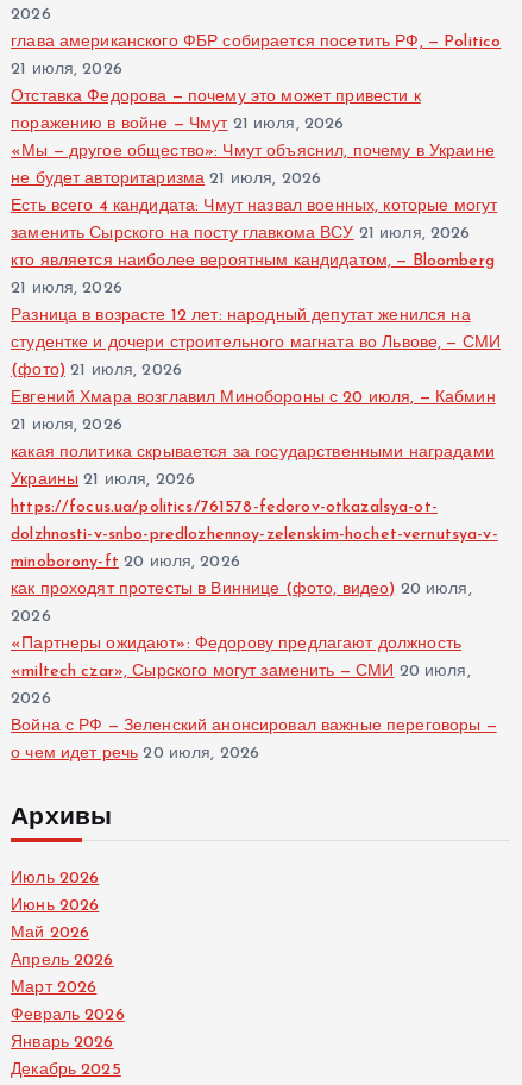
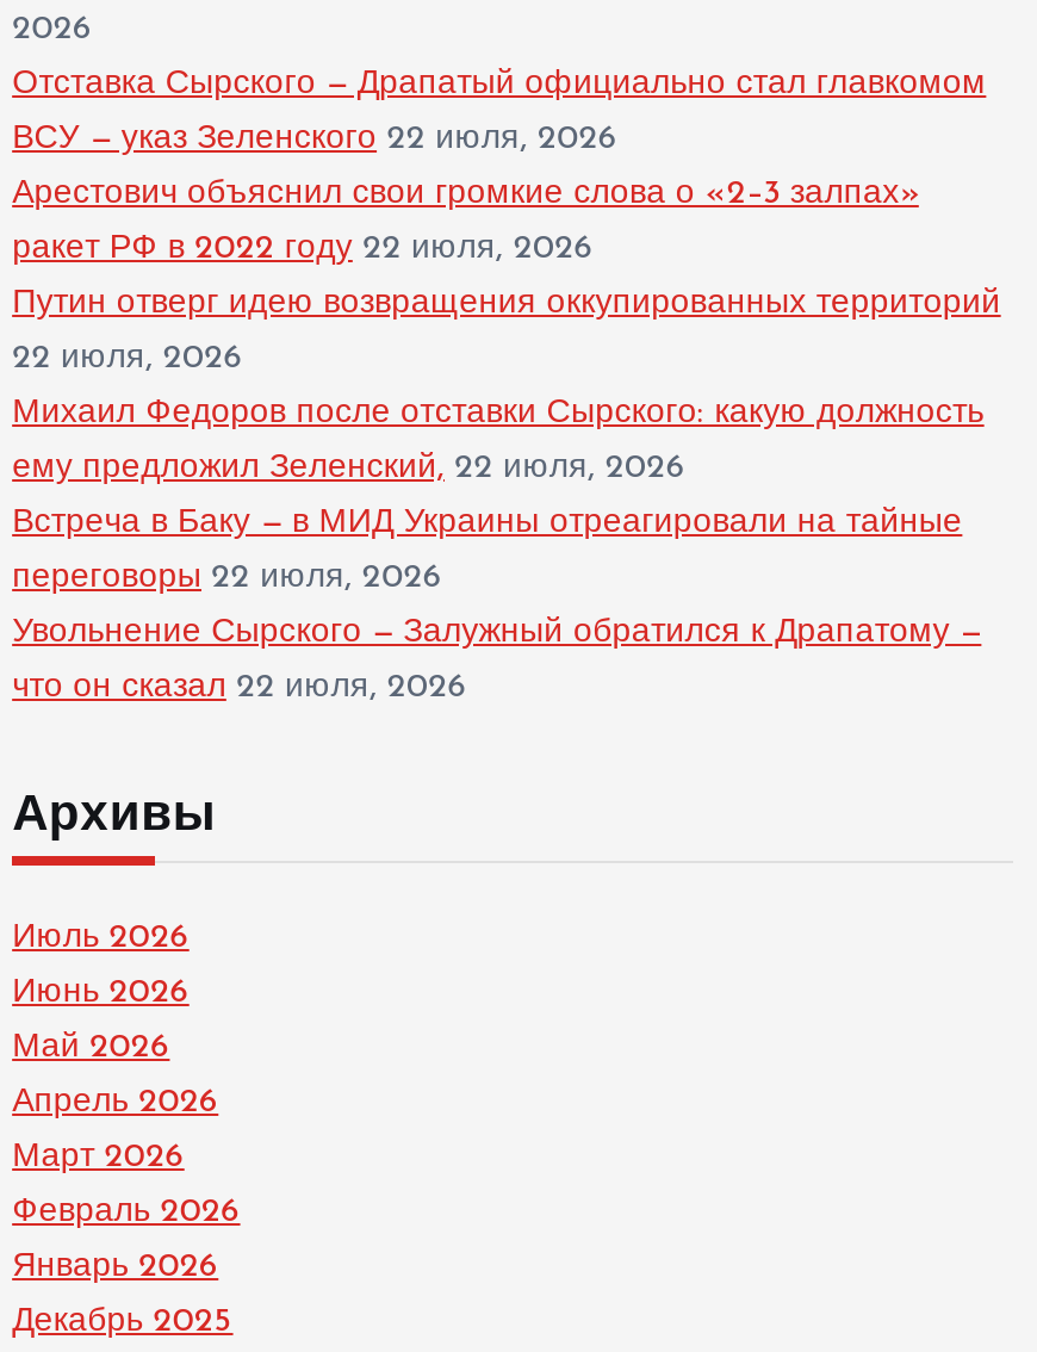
- глава американского ФБР собирается посетить РФ, — Politico
- 21 июля, 2026
- Отставка Федорова — почему это может привести к
- поражению в войне — Чмут 21 июля, 2026
- «Мы — другое общество»: Чмут объяснил, почему в Украине
- не будет авторитаризма 21 июля, 2026
- Есть всего 4 кандидата: Чмут назвал военных, которые могут
- заменить Сырского на посту главкома ВСУ 21 июля, 2026
- кто является наиболее вероятным кандидатом, — Bloomberg
- 21 июля, 2026
- Разница в возрасте 12 лет: народный депутат женился на
- студентке и дочери строительного магната во Львове, — СМИ
- (фото) 21 июля, 2026
- Евгений Хмара возглавил Минобороны с 20 июля, — Кабмин
- 21 июля, 2026
- какая политика скрывается за государственными наградами
- Украины 21 июля, 2026
- https://focus.ua/politics/761578-fedorov-otkazalsya-ot-
- dolzhnosti-v-snbo-predlozhennoy-zelenskim-hochet-vernutsya-v-
- minoborony-ft 20 июля, 2026
- как проходят протесты в Виннице (фото, видео) 20 июля,
- 2026
- «Партнеры ожидают»: Федорову предлагают должность
- «miltech czar», Сырского могут заменить — СМИ 20 июля,
- 2026
- Война с РФ — Зеленский анонсировал важные переговоры —
- о чем идет речь 20 июля, 2026
+ Отставка Сырского — Драпатый официально стал главкомом
+ ВСУ — указ Зеленского 22 июля, 2026
+ Арестович объяснил свои громкие слова о «2–3 залпах»
+ ракет РФ в 2022 году 22 июля, 2026
+ Путин отверг идею возвращения оккупированных территорий
+ 22 июля, 2026
+ Михаил Федоров после отставки Сырского: какую должность
+ ему предложил Зеленский, 22 июля, 2026
+ Встреча в Баку — в МИД Украины отреагировали на тайные
+ переговоры 22 июля, 2026
+ Увольнение Сырского — Залужный обратился к Драпатому —
+ что он сказал 22 июля, 2026
